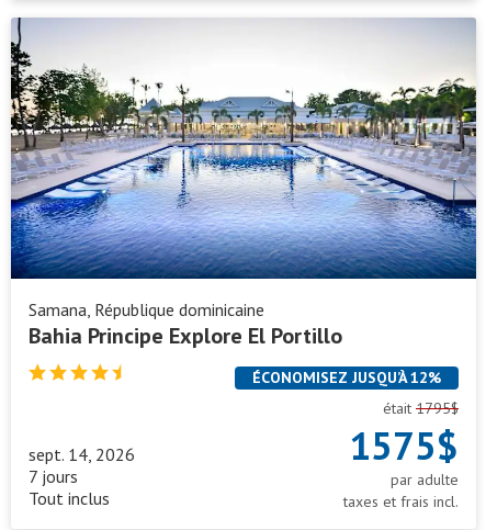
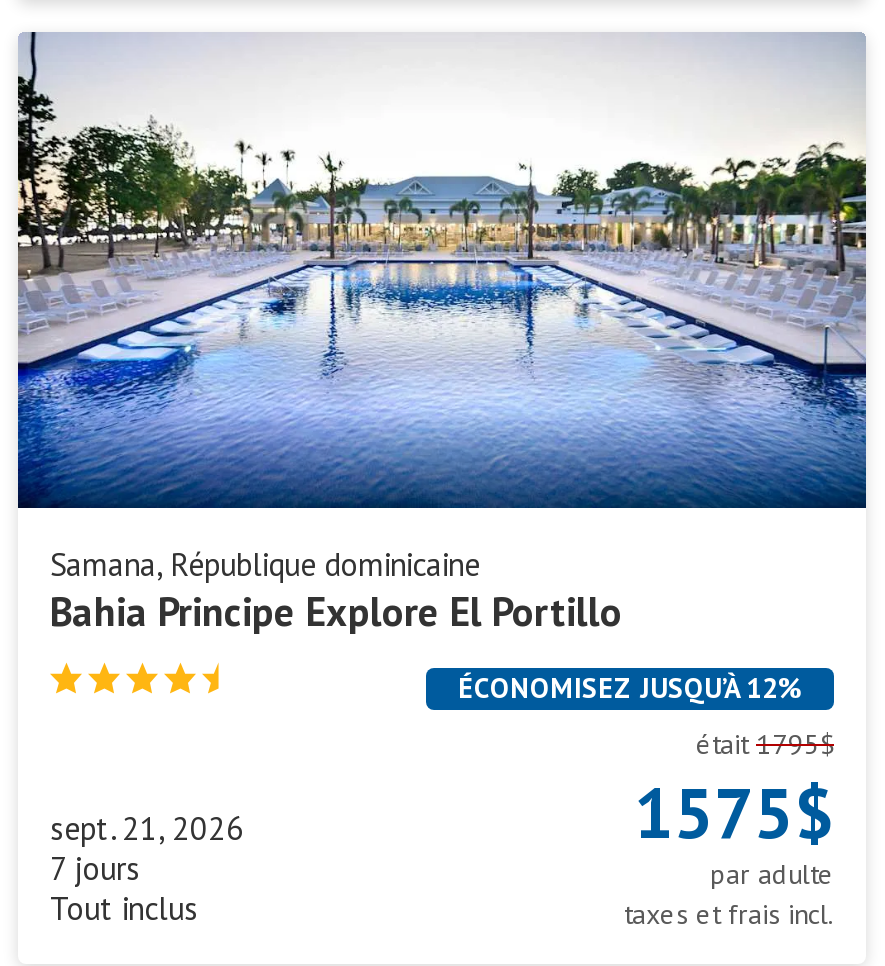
- sept. 14, 2026
+ sept. 21, 2026
